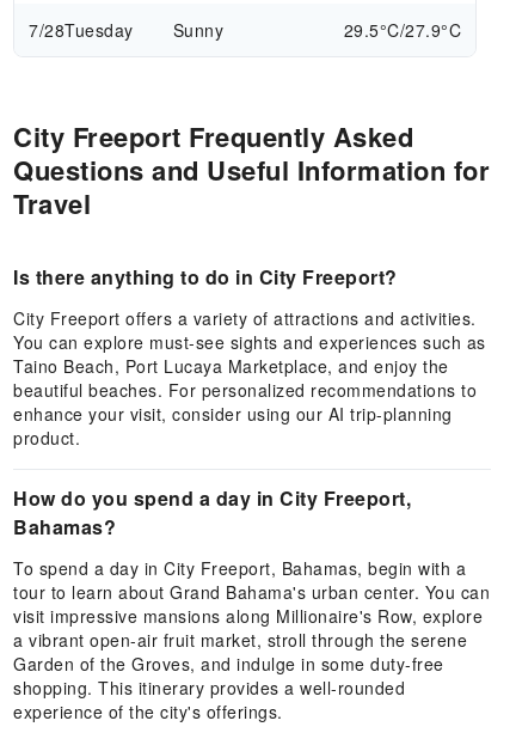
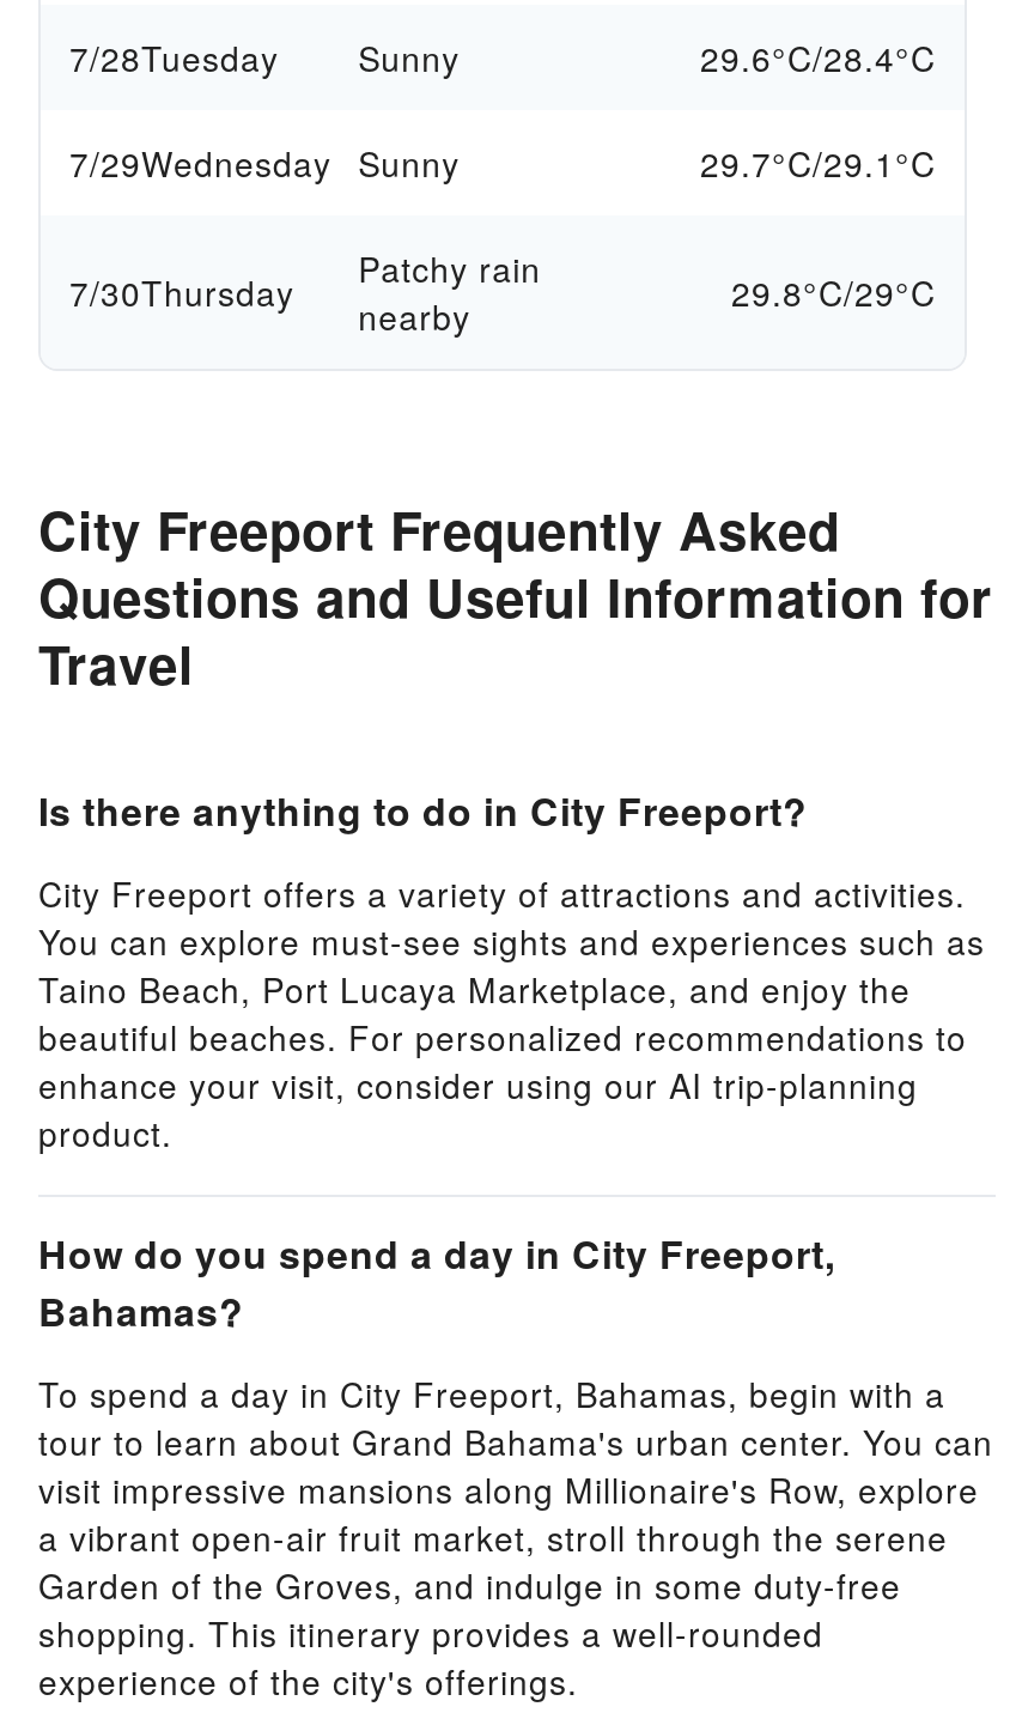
- 29.5°C/27.9°C
+ 29.6°C/28.4°C
+ 7/29Wednesday Sunny
+ 29.7°C/29.1°C
+ 7/30Thursday
+ Patchy rain
+ nearby
+ 29.8°C/29°C
